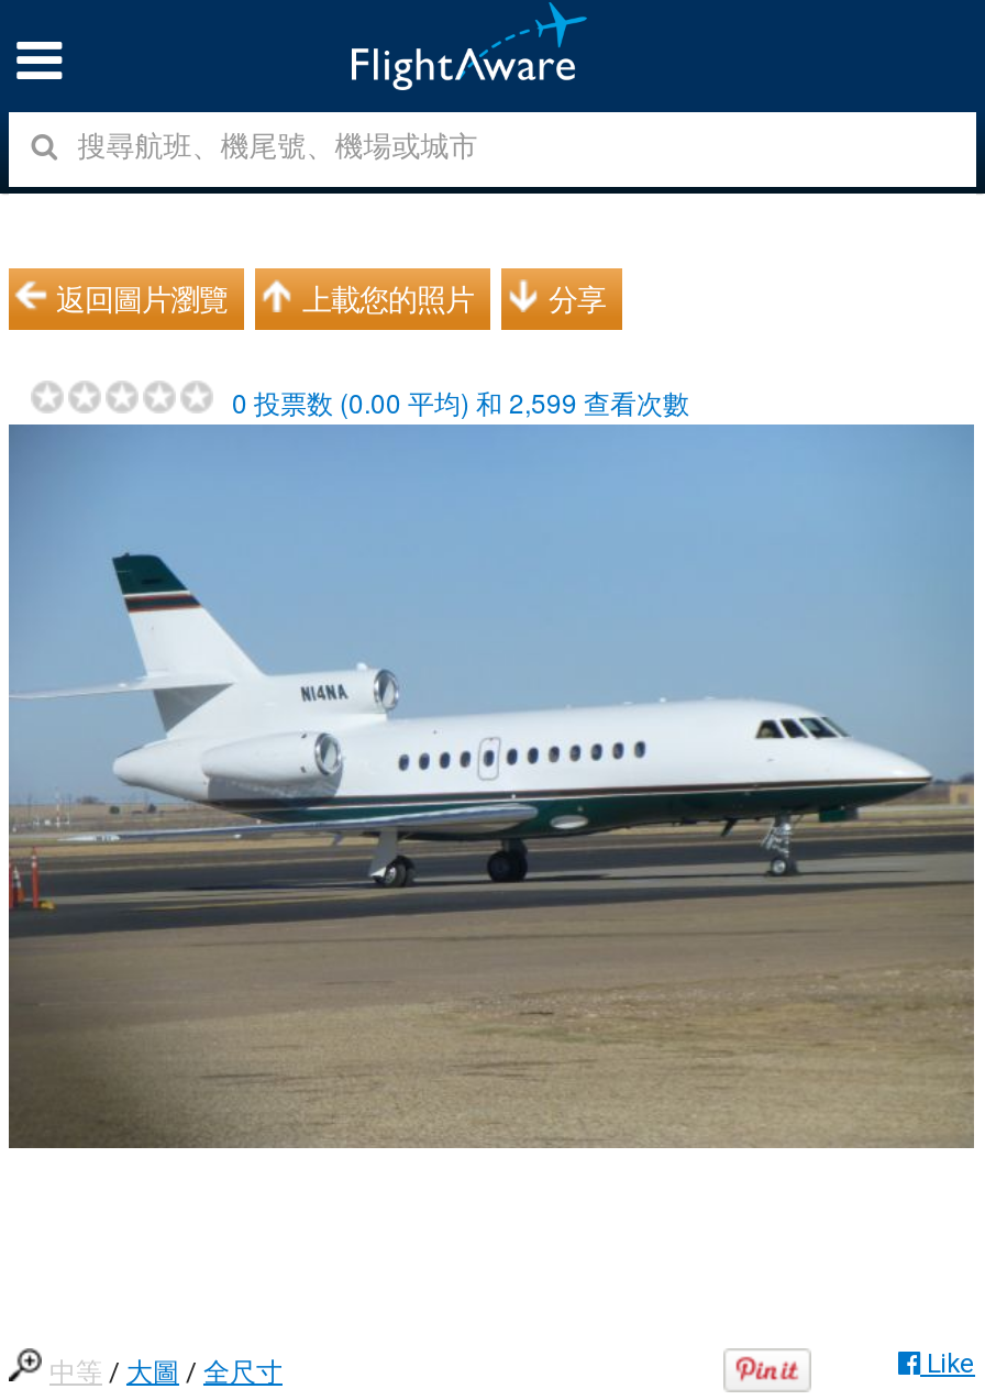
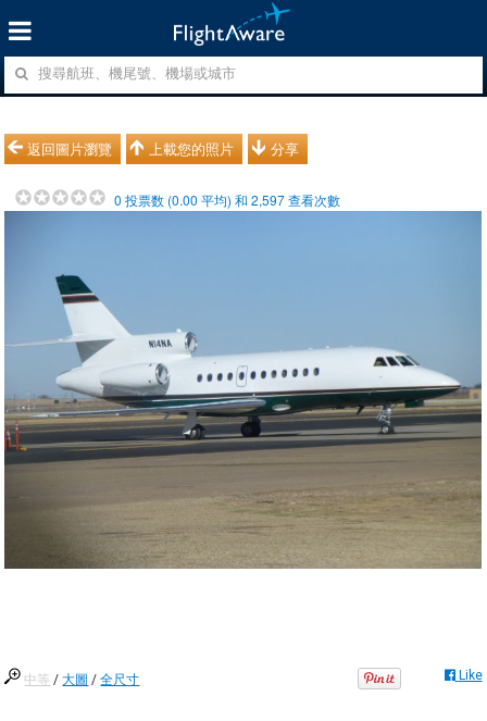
- 0投票数 (0.00平均) 和2,599查看次數
+ 0投票数 (0.00平均) 和2,597查看次數
